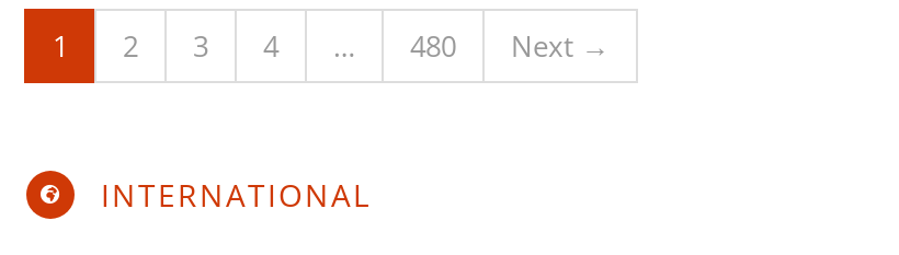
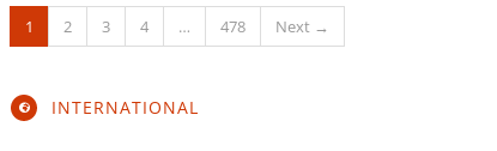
- 480
+ 478
